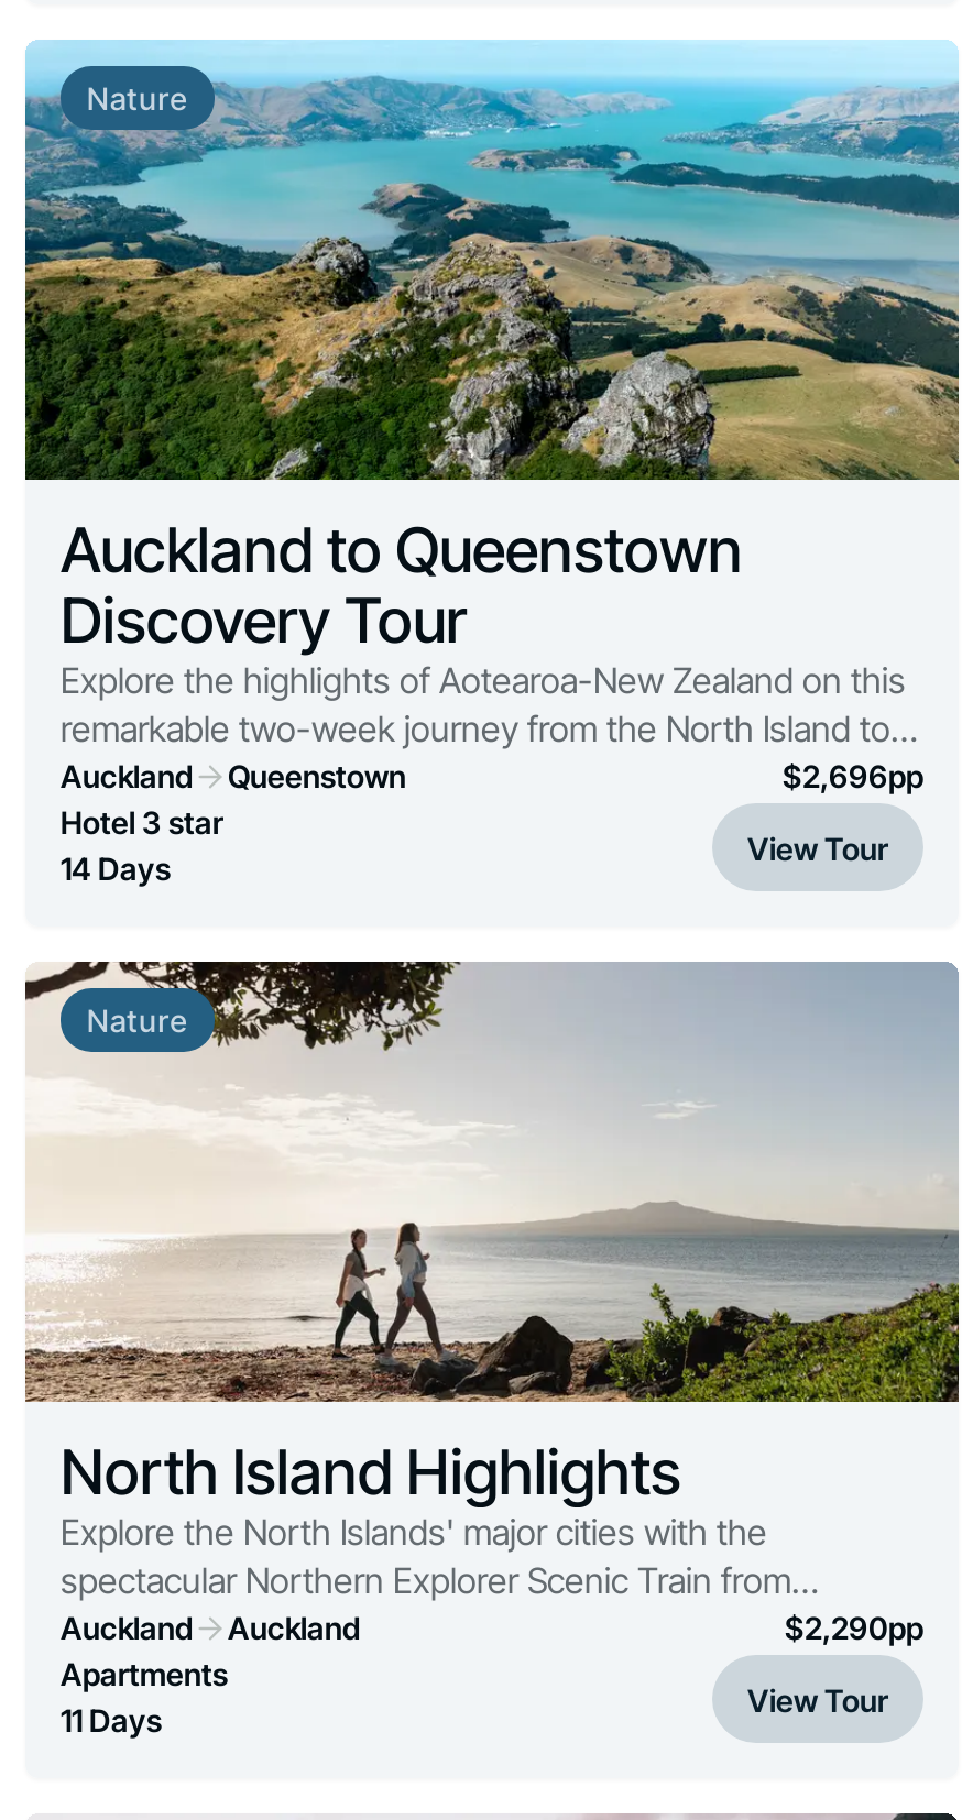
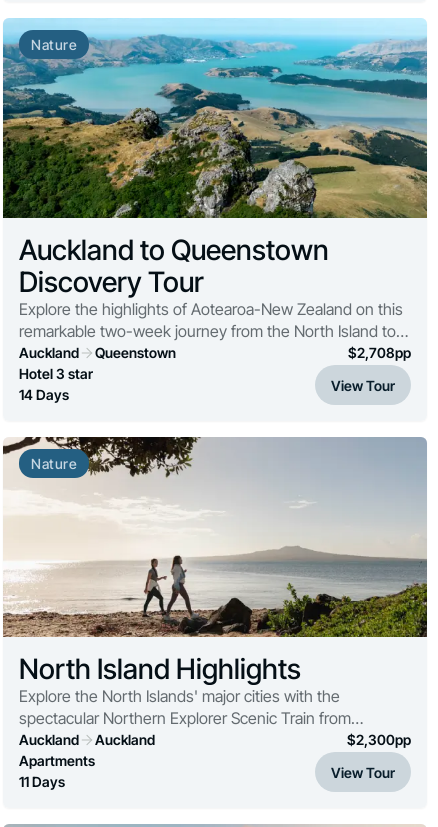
- $2,696pp
+ $2,708pp

- $2,290pp
+ $2,300pp
